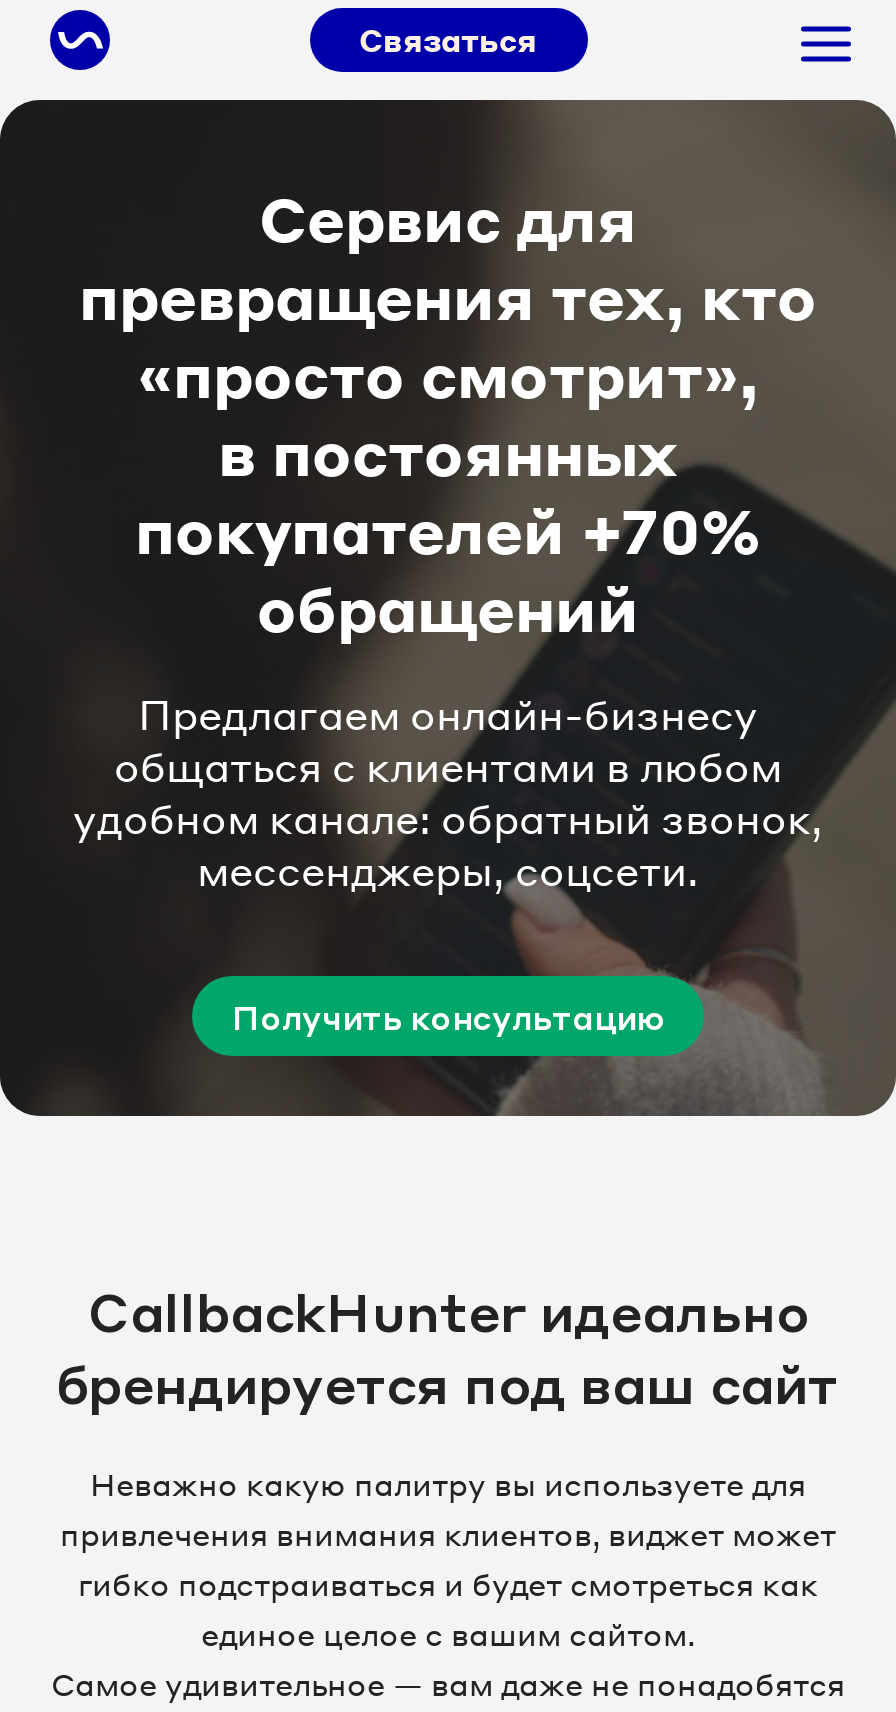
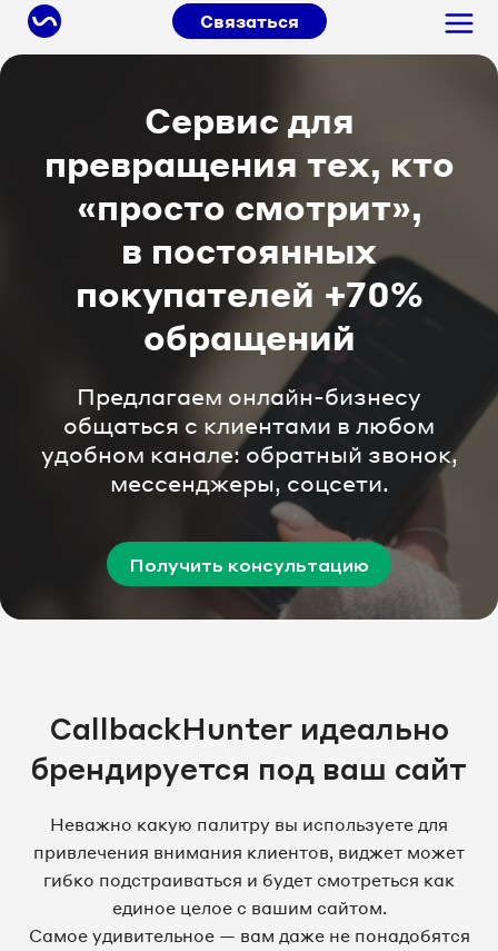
- [image]
+ [image]
